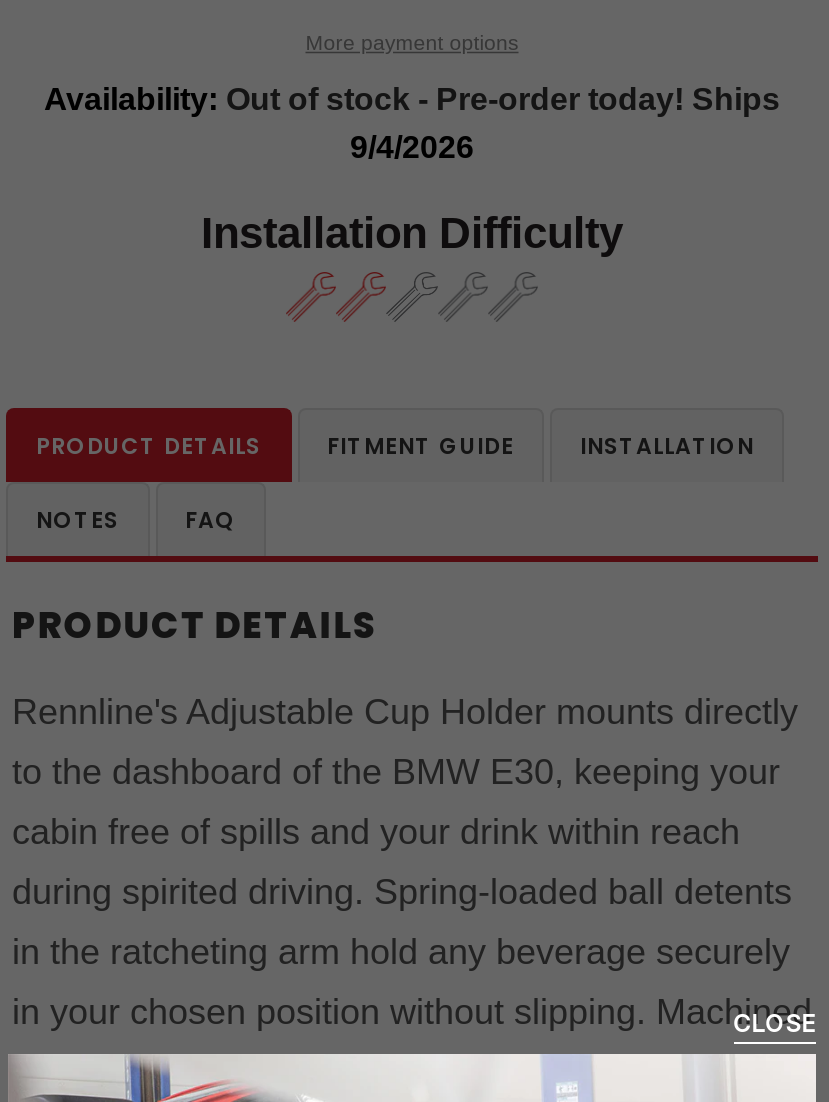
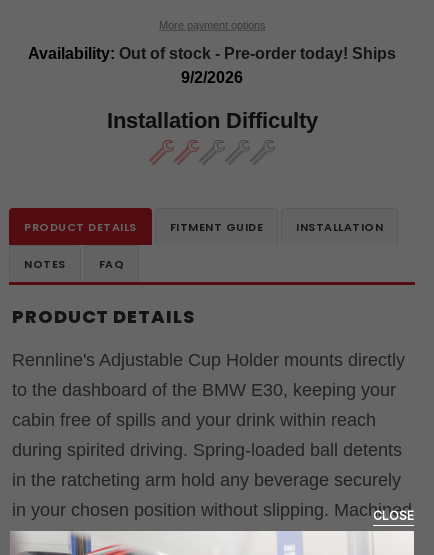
- 9/4/2026
+ 9/2/2026
